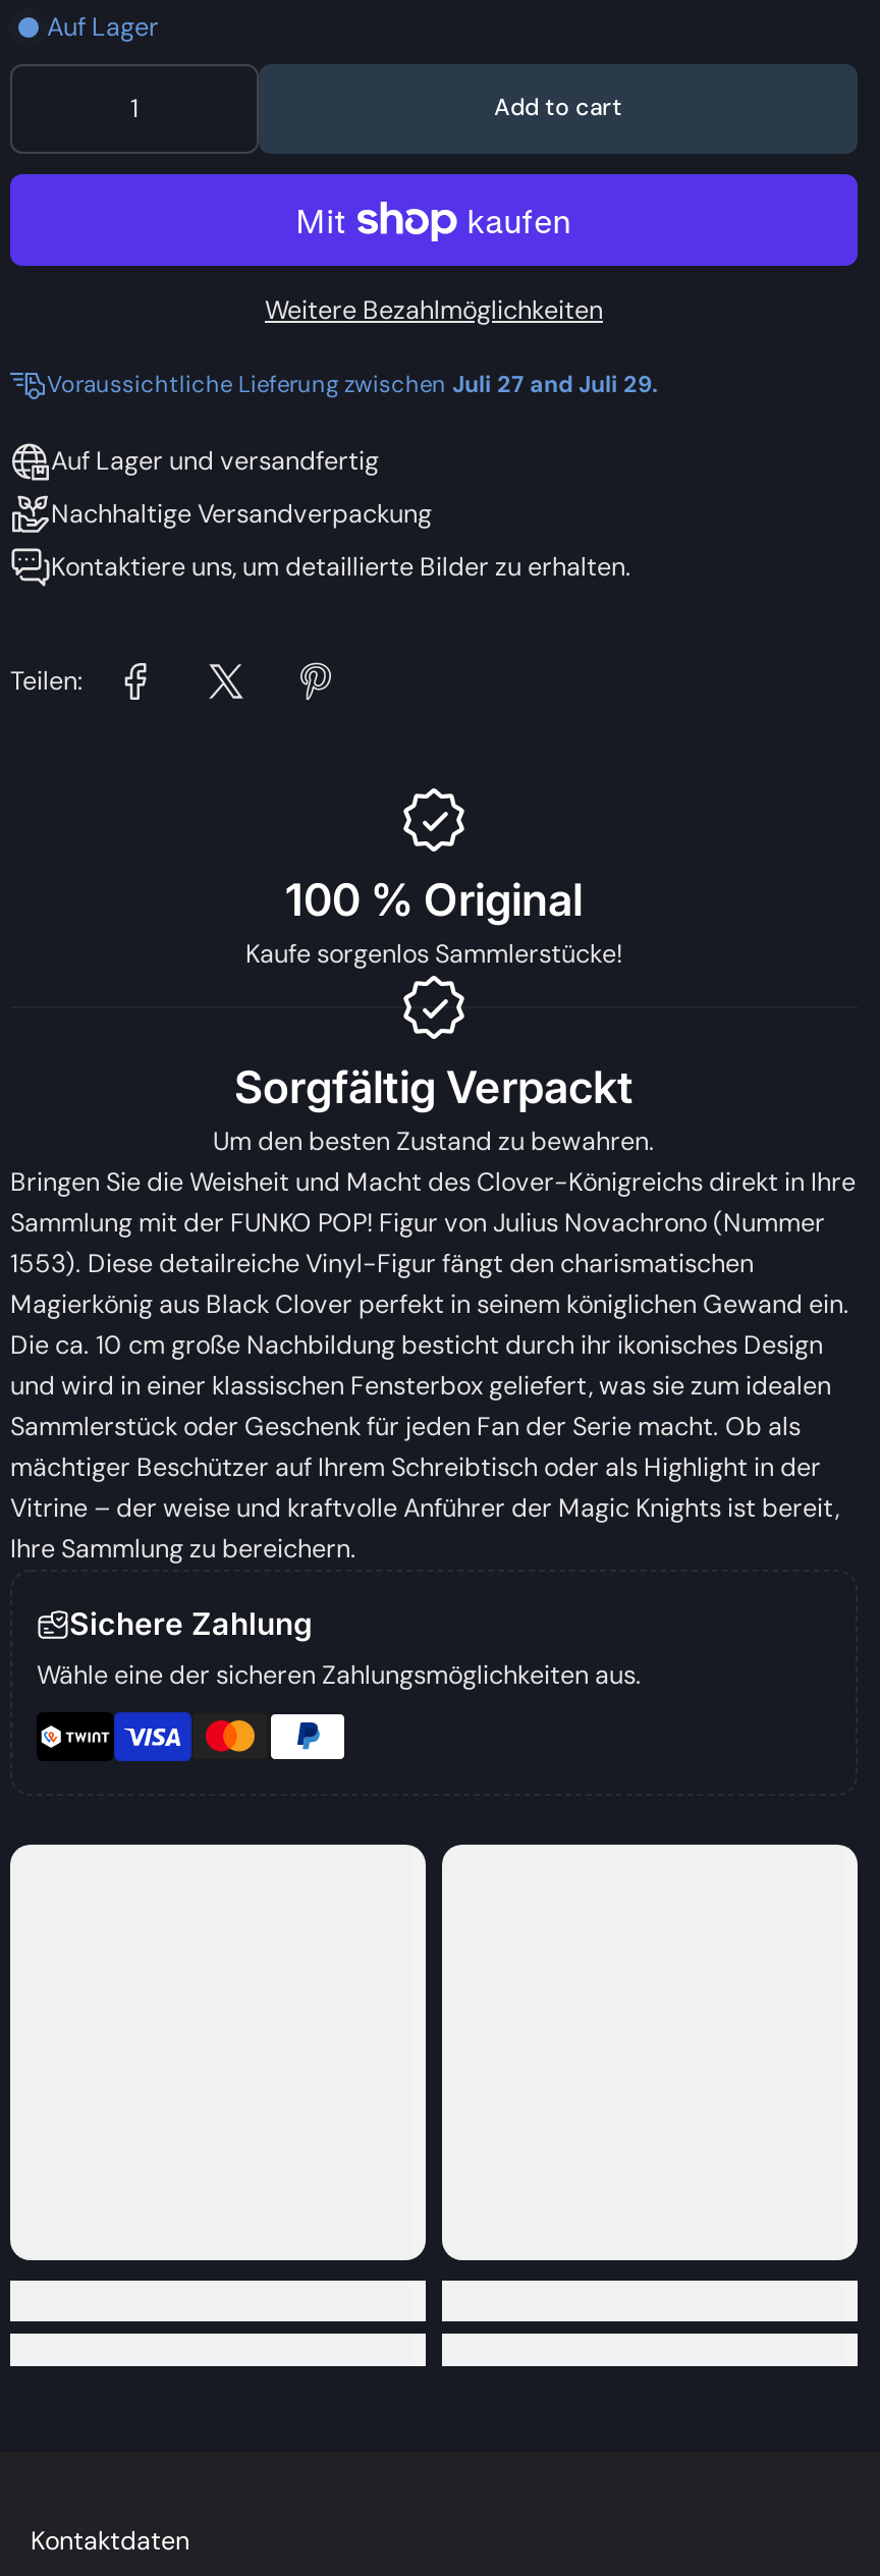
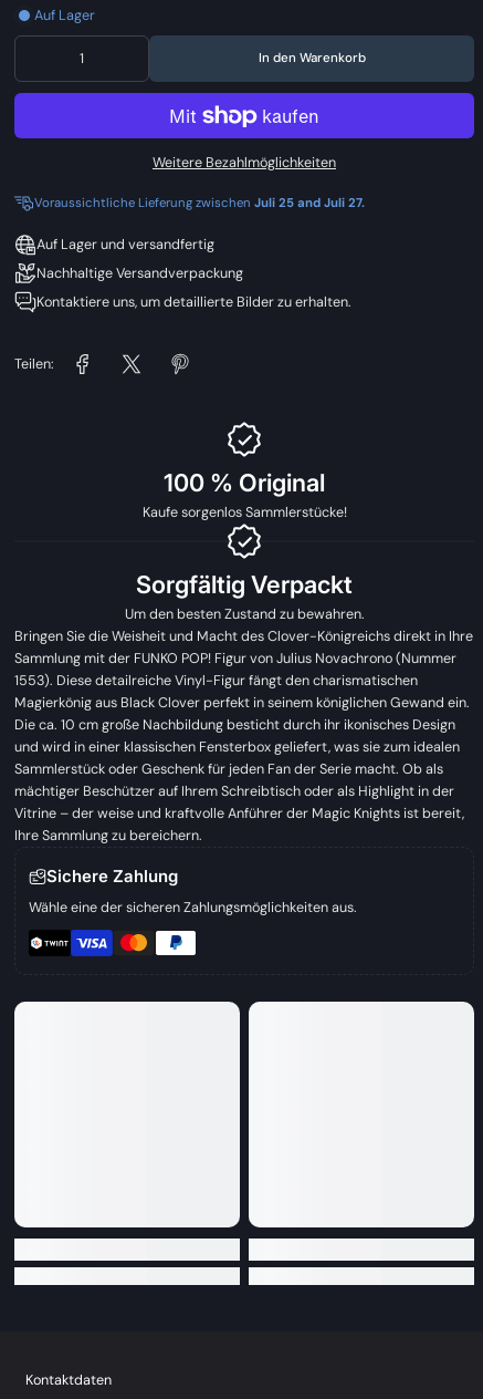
- Add to cart
+ In den Warenkorb

- Voraussichtliche Lieferung zwischen Juli 27 and Juli 29.
+ Voraussichtliche Lieferung zwischen Juli 25 and Juli 27.
